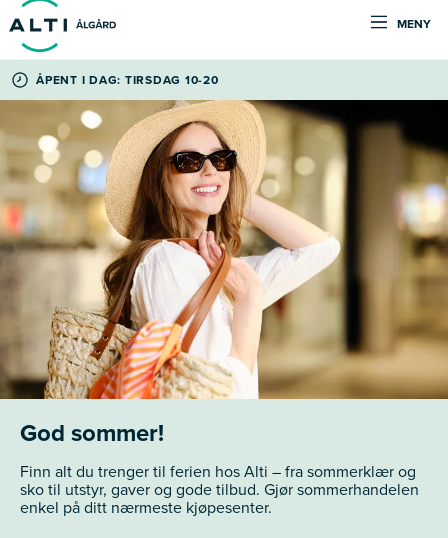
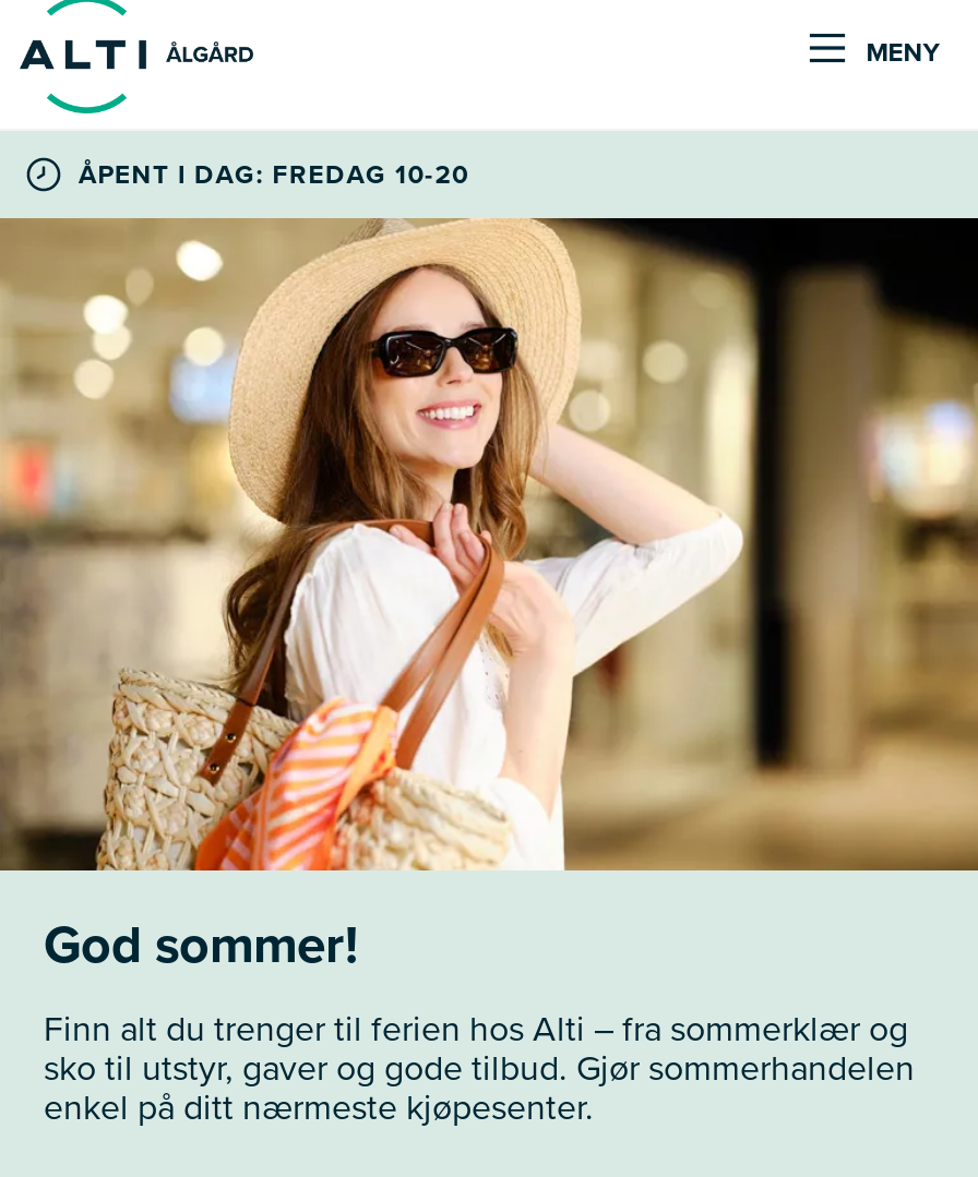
- ÅPENT I DAG: TIRSDAG 10-20
+ ÅPENT I DAG: FREDAG 10-20
